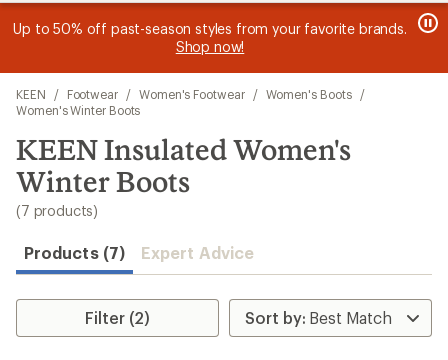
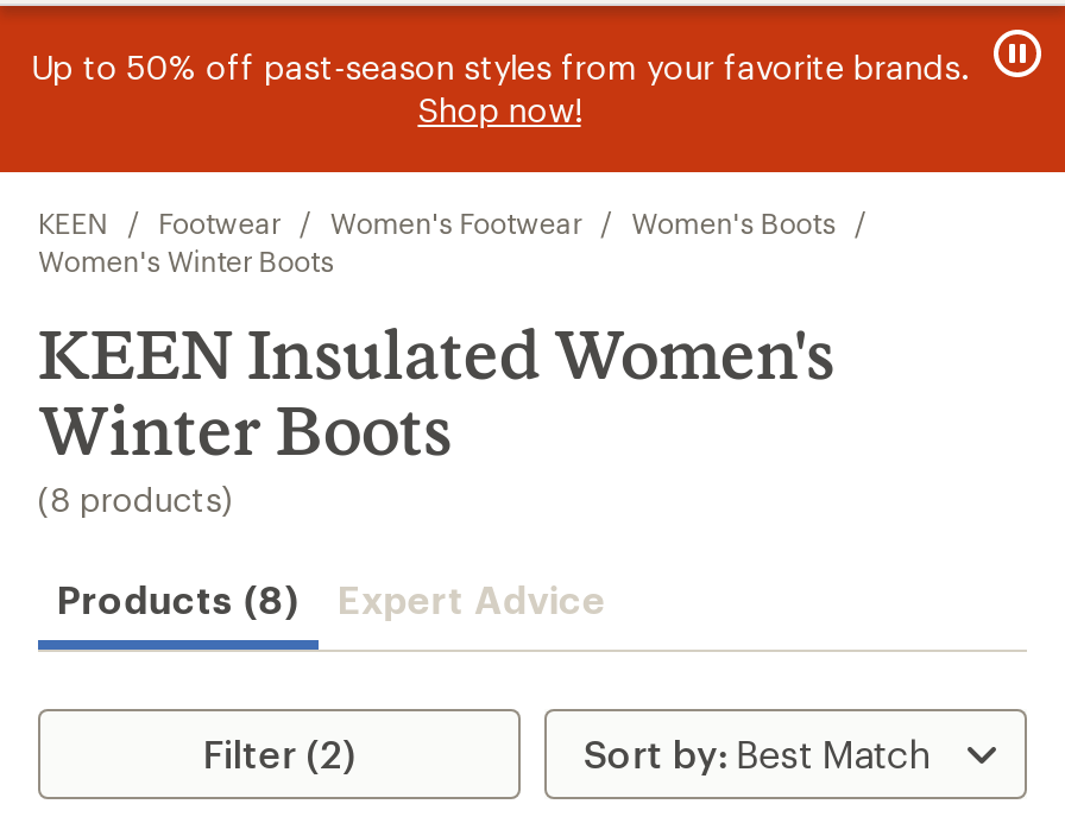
- (7 products)
+ (8 products)

- Products (7) Expert Advice
+ Products (8) Expert Advice
